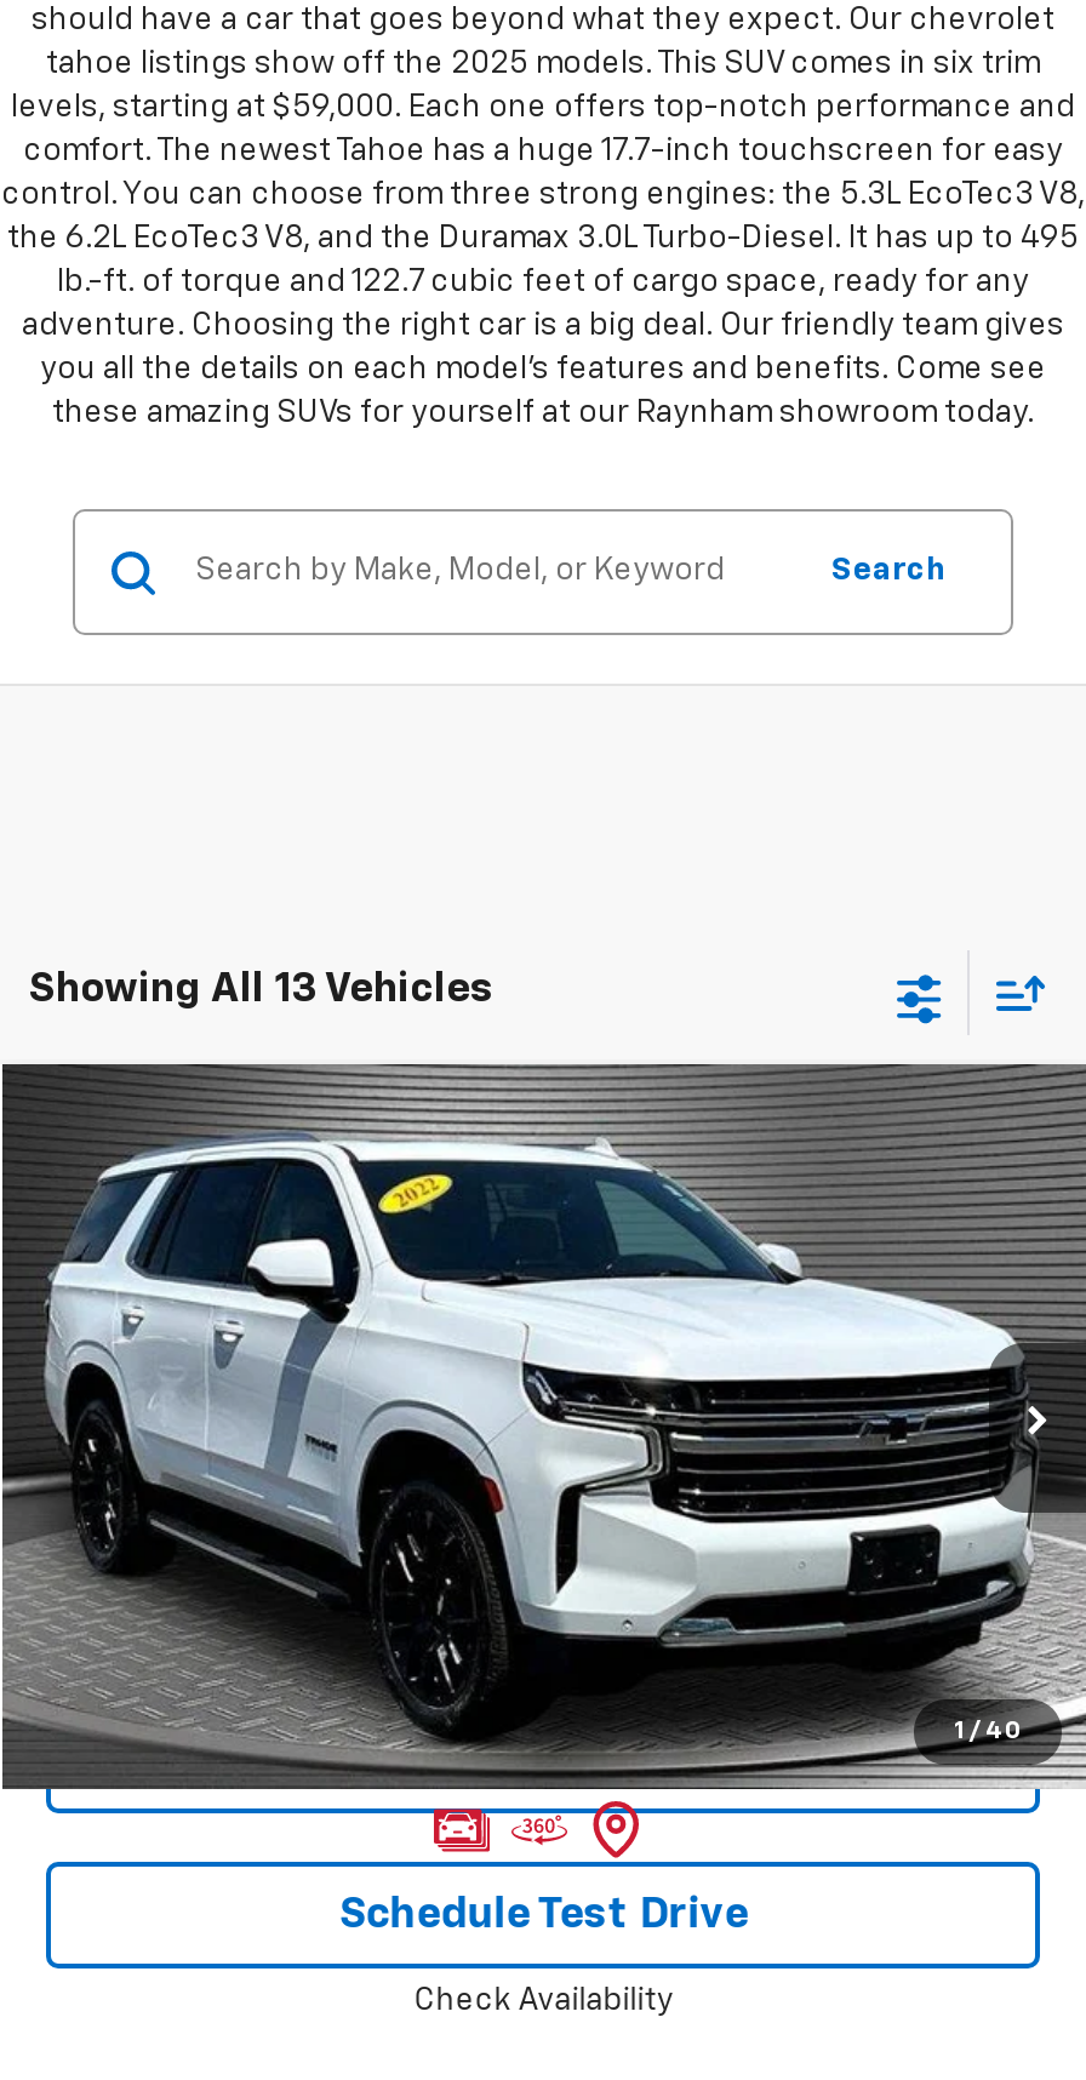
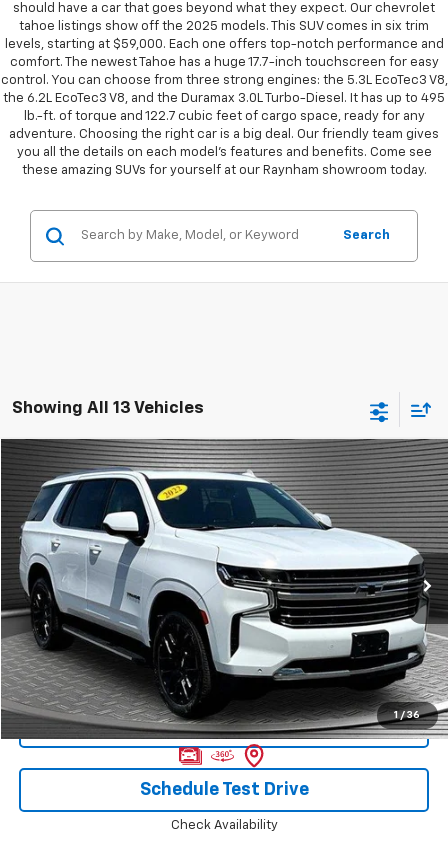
- 1 / 40
+ 1 / 36
